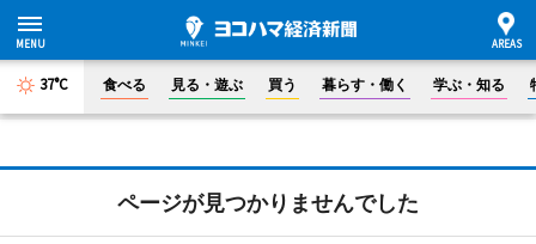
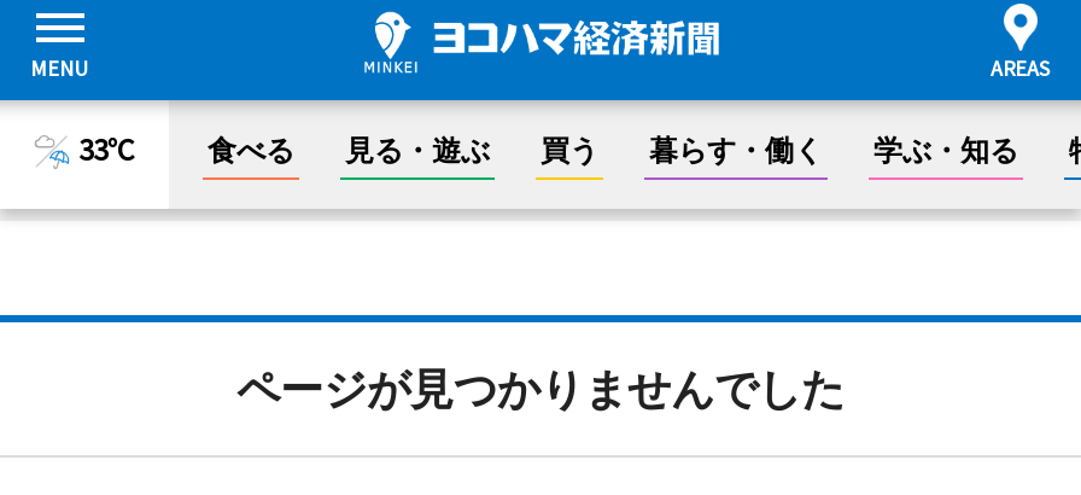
- 37°C
+ 33°C
